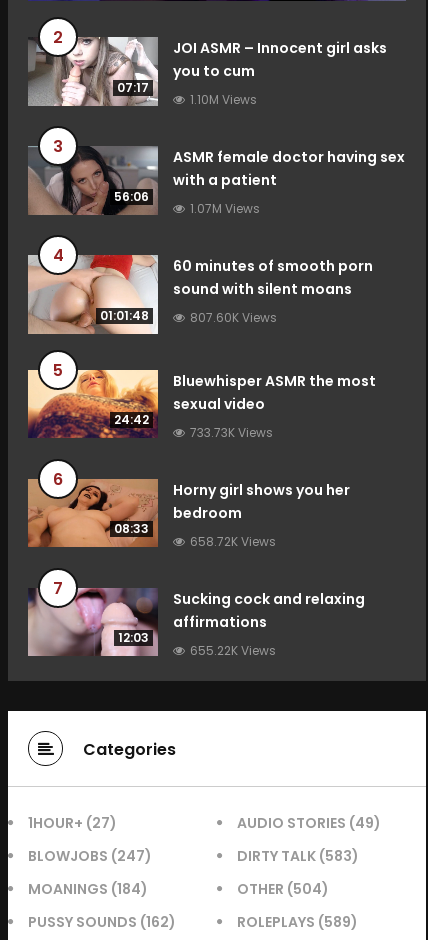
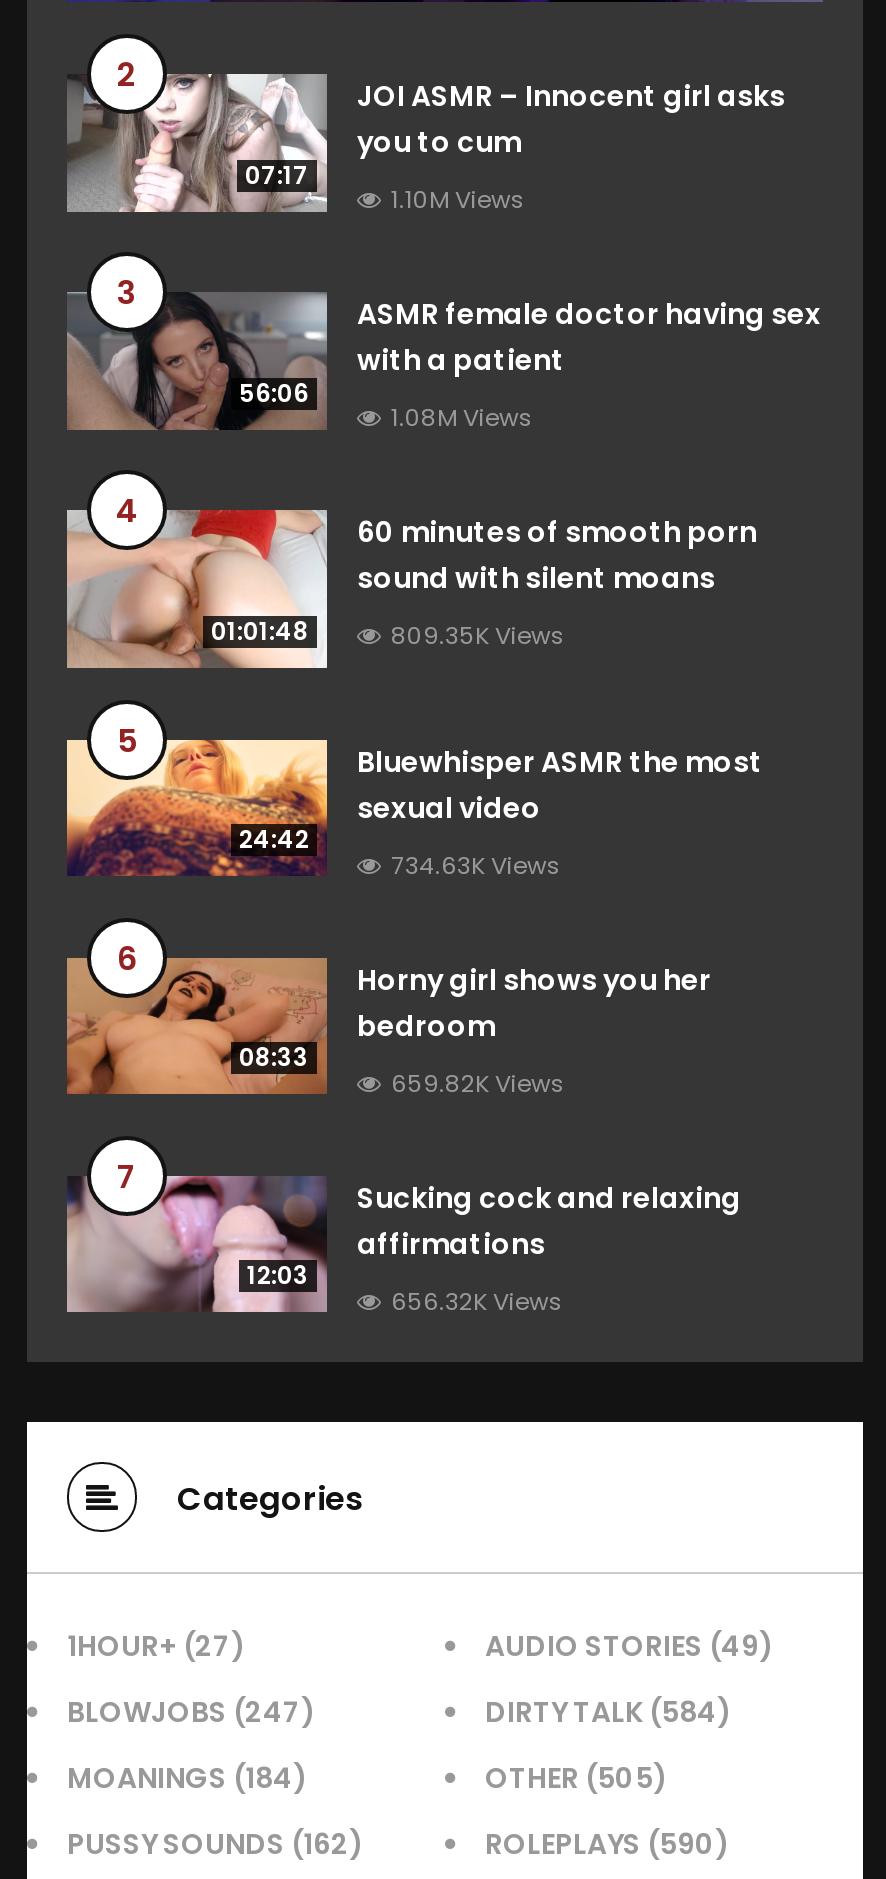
- 1.07M Views
+ 1.08M Views

- 807.60K Views
+ 809.35K Views

- 733.73K Views
+ 734.63K Views

- 658.72K Views
+ 659.82K Views

- 655.22K Views
+ 656.32K Views

- DIRTY TALK (583)
+ DIRTY TALK (584)

- OTHER (504)
+ OTHER (505)

- ROLEPLAYS (589)
+ ROLEPLAYS (590)
